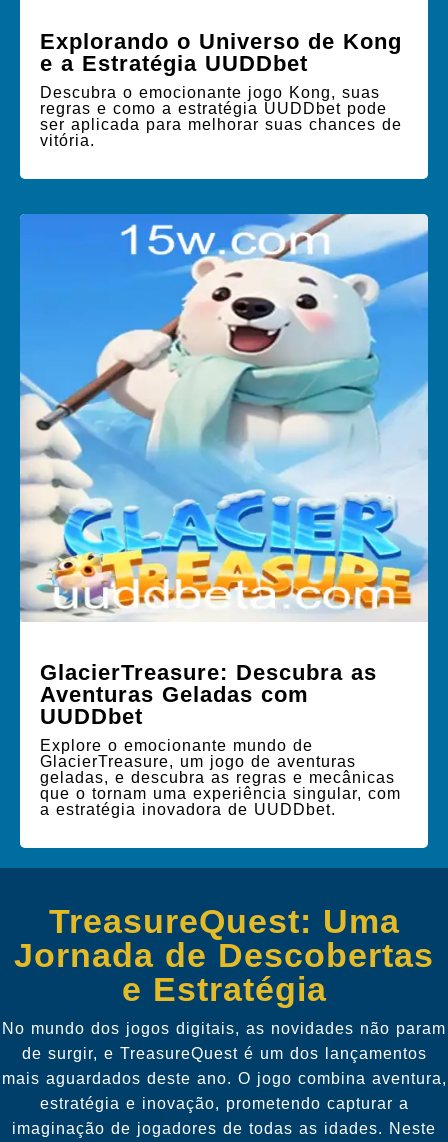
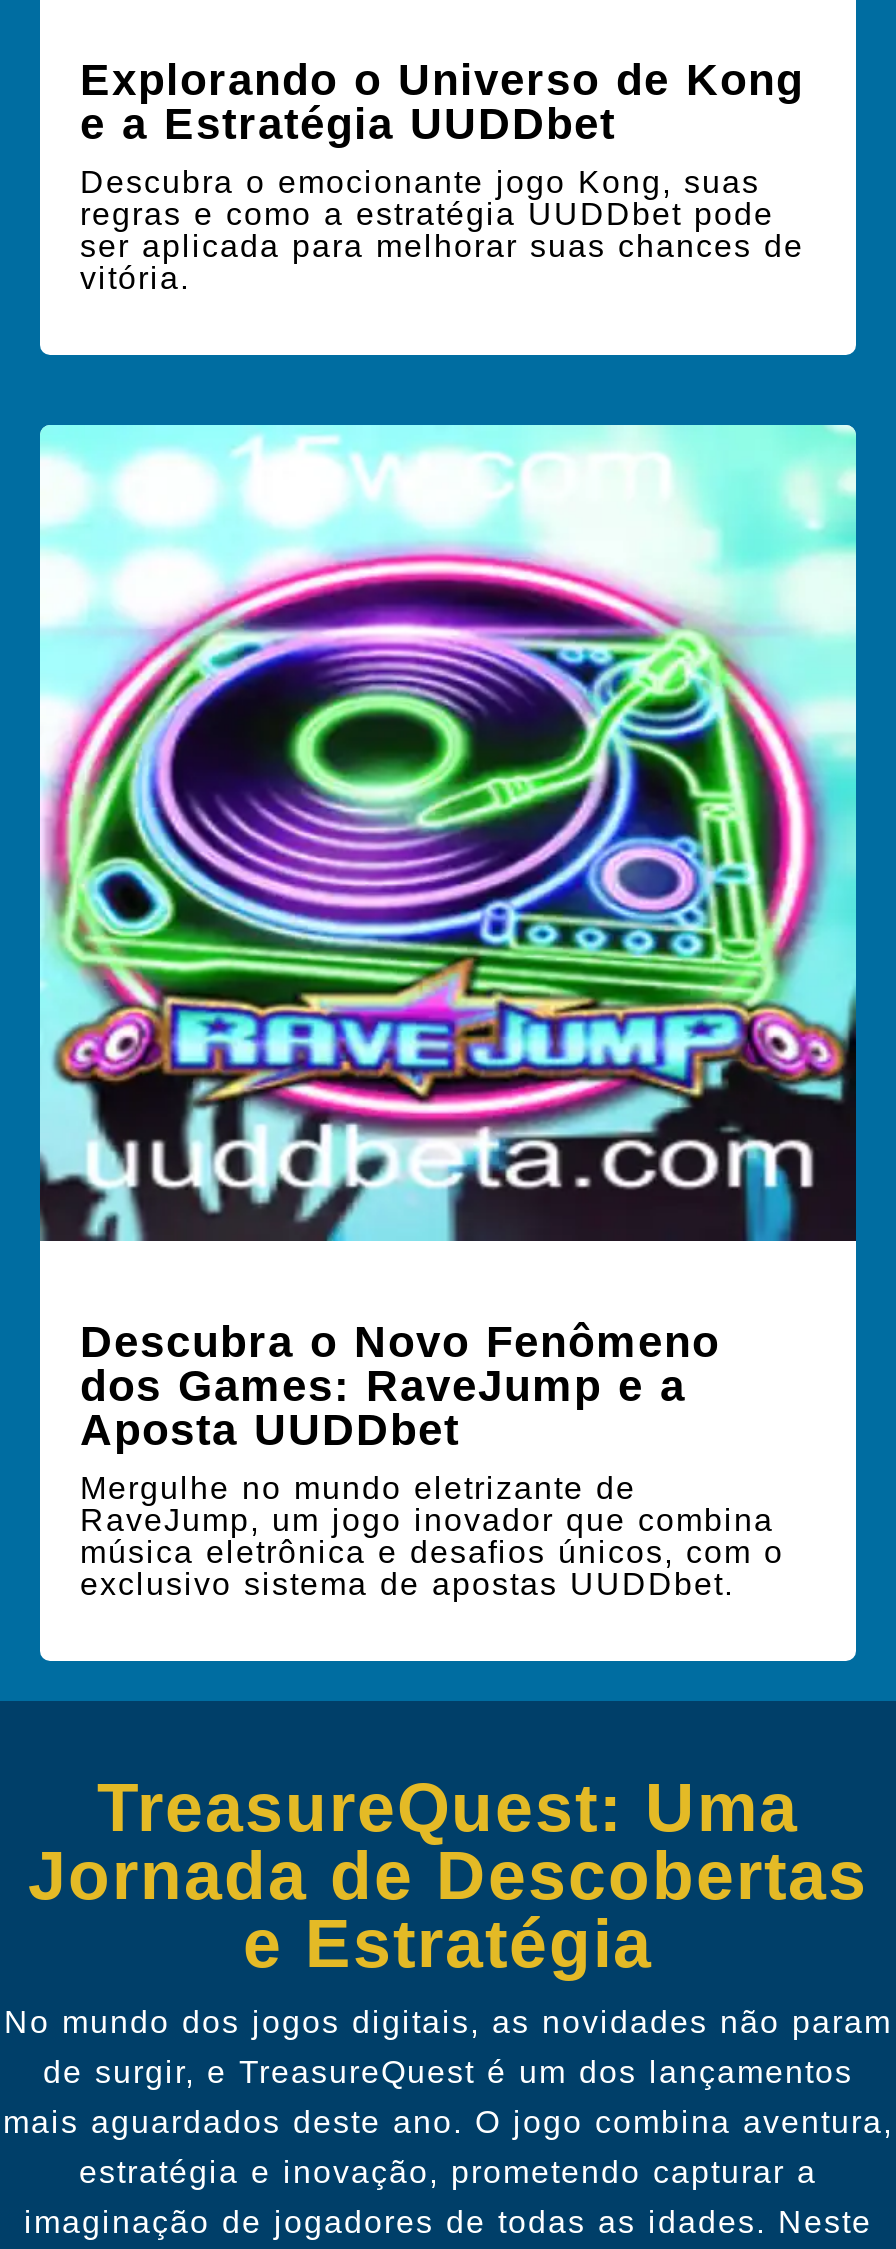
- [image]
- GlacierTreasure: Descubra as
- Aventuras Geladas com
- UUDDbet
- Explore o emocionante mundo de
- GlacierTreasure, um jogo de aventuras
- geladas, e descubra as regras e mecânicas
- que o tornam uma experiência singular, com
- a estratégia inovadora de UUDDbet.
+ [image]
+ Descubra o Novo Fenômeno
+ dos Games: RaveJump e a
+ Aposta UUDDbet
+ Mergulhe no mundo eletrizante de
+ RaveJump, um jogo inovador que combina
+ música eletrônica e desafios únicos, com o
+ exclusivo sistema de apostas UUDDbet.
